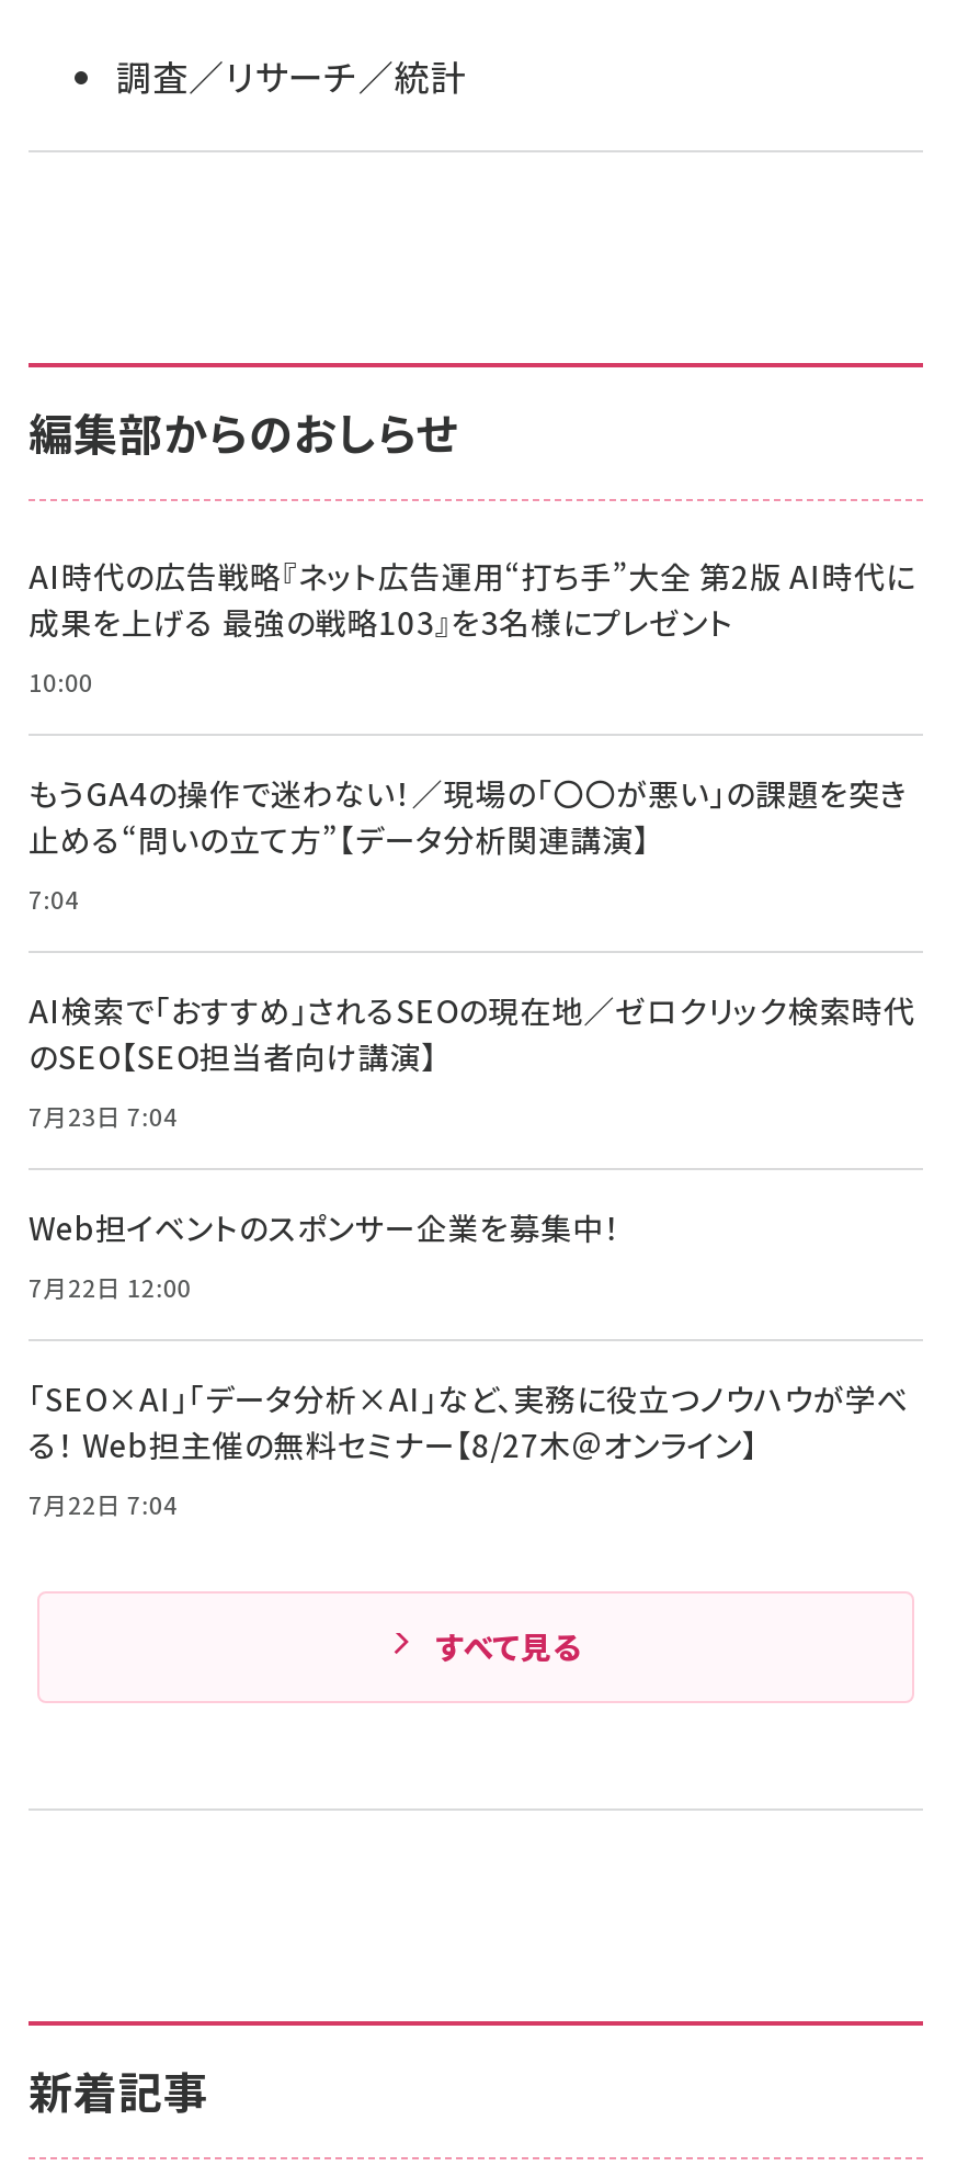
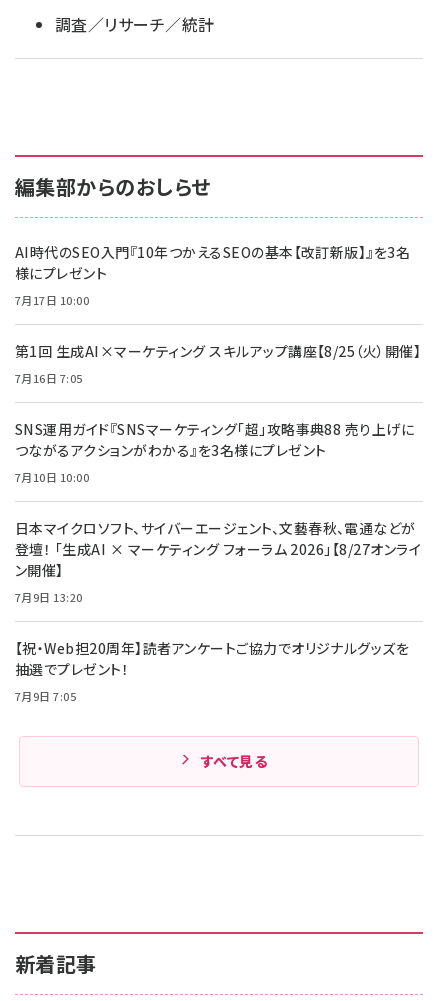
- AI時代の広告戦略『ネット広告運用“打ち手”大全 第2版 AI時代に
- 成果を上げる 最強の戦略103』を3名様にプレゼント
- 10:00
+ AI時代のSEO入門『10年つかえるSEOの基本【改訂新版】』を3名
+ 様にプレゼント
+ 7月17日 10:00

- もうGA4の操作で迷わない！／現場の「〇〇が悪い」の課題を突き
- 止める“問いの立て方”【データ分析関連講演】
- 7:04
+ 第1回 生成AI×マーケティング スキルアップ講座【8/25（火）開催】
+ 7月16日 7:05

- AI検索で「おすすめ」されるSEOの現在地／ゼロクリック検索時代
- のSEO【SEO担当者向け講演】
- 7月23日 7:04
+ SNS運用ガイド『SNSマーケティング「超」攻略事典88 売り上げに
+ つながるアクションがわかる』を3名様にプレゼント
+ 7月10日 10:00

- Web担イベントのスポンサー企業を募集中！
- 7月22日 12:00
+ 日本マイクロソフト、サイバーエージェント、文藝春秋、電通などが
+ 登壇！ 「生成AI × マーケティング フォーラム 2026」【8/27オンライ
+ ン開催】
+ 7月9日 13:20

- 「SEO×AI」「データ分析×AI」など、実務に役立つノウハウが学べ
- る！ Web担主催の無料セミナー【8/27木＠オンライン】
- 7月22日 7:04
+ 【祝・Web担20周年】読者アンケートご協力でオリジナルグッズを
+ 抽選でプレゼント！
+ 7月9日 7:05
